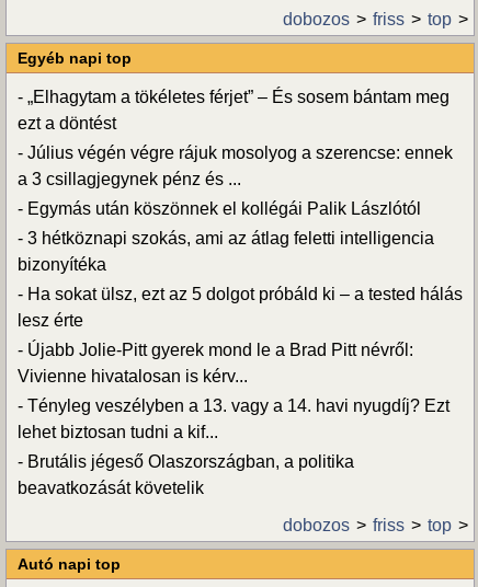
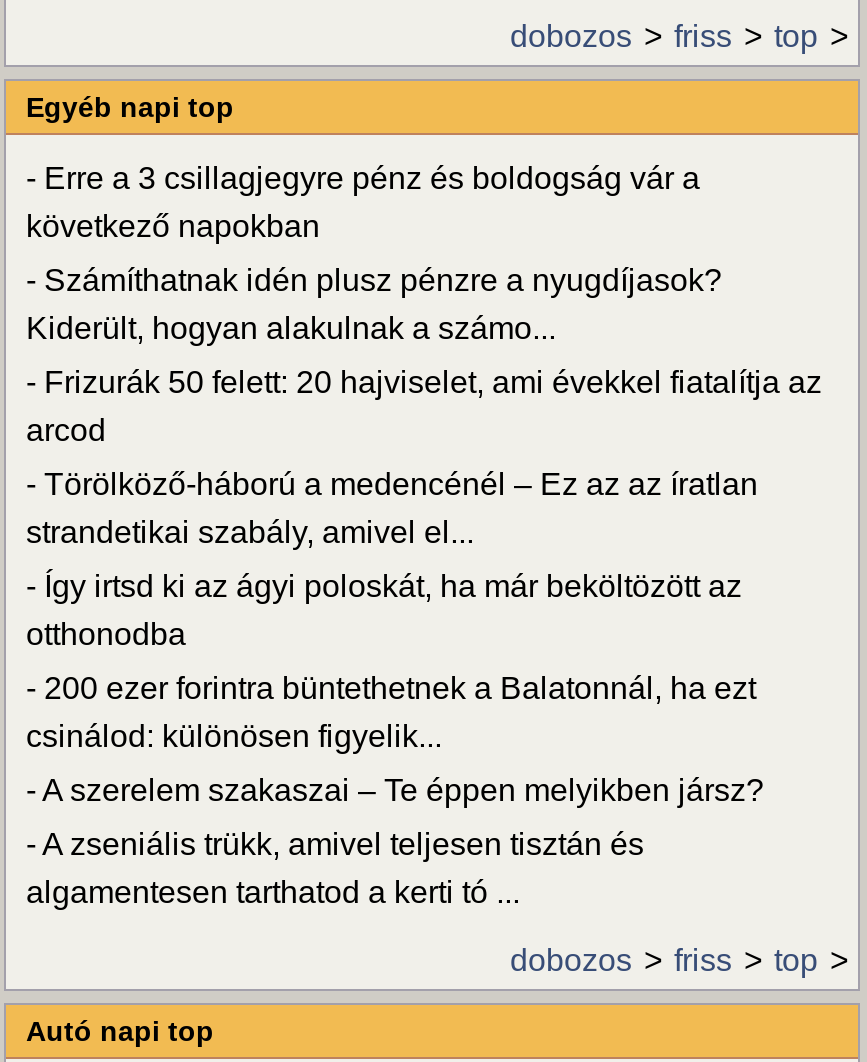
- - „Elhagytam a tökéletes férjet” – És sosem bántam meg
- ezt a döntést
+ - Erre a 3 csillagjegyre pénz és boldogság vár a
+ következő napokban

- - Július végén végre rájuk mosolyog a szerencse: ennek
- a 3 csillagjegynek pénz és ...
+ - Számíthatnak idén plusz pénzre a nyugdíjasok?
+ Kiderült, hogyan alakulnak a számo...

- - Egymás után köszönnek el kollégái Palik Lászlótól
+ - Frizurák 50 felett: 20 hajviselet, ami évekkel fiatalítja az
+ arcod

- - 3 hétköznapi szokás, ami az átlag feletti intelligencia
- bizonyítéka
+ - Törölköző-háború a medencénél – Ez az az íratlan
+ strandetikai szabály, amivel el...

- - Ha sokat ülsz, ezt az 5 dolgot próbáld ki – a tested hálás
- lesz érte
+ - Így irtsd ki az ágyi poloskát, ha már beköltözött az
+ otthonodba

- - Újabb Jolie-Pitt gyerek mond le a Brad Pitt névről:
- Vivienne hivatalosan is kérv...
+ - 200 ezer forintra büntethetnek a Balatonnál, ha ezt
+ csinálod: különösen figyelik...

- - Tényleg veszélyben a 13. vagy a 14. havi nyugdíj? Ezt
- lehet biztosan tudni a kif...
+ - A szerelem szakaszai – Te éppen melyikben jársz?

- - Brutális jégeső Olaszországban, a politika
- beavatkozását követelik
+ - A zseniális trükk, amivel teljesen tisztán és
+ algamentesen tarthatod a kerti tó ...
